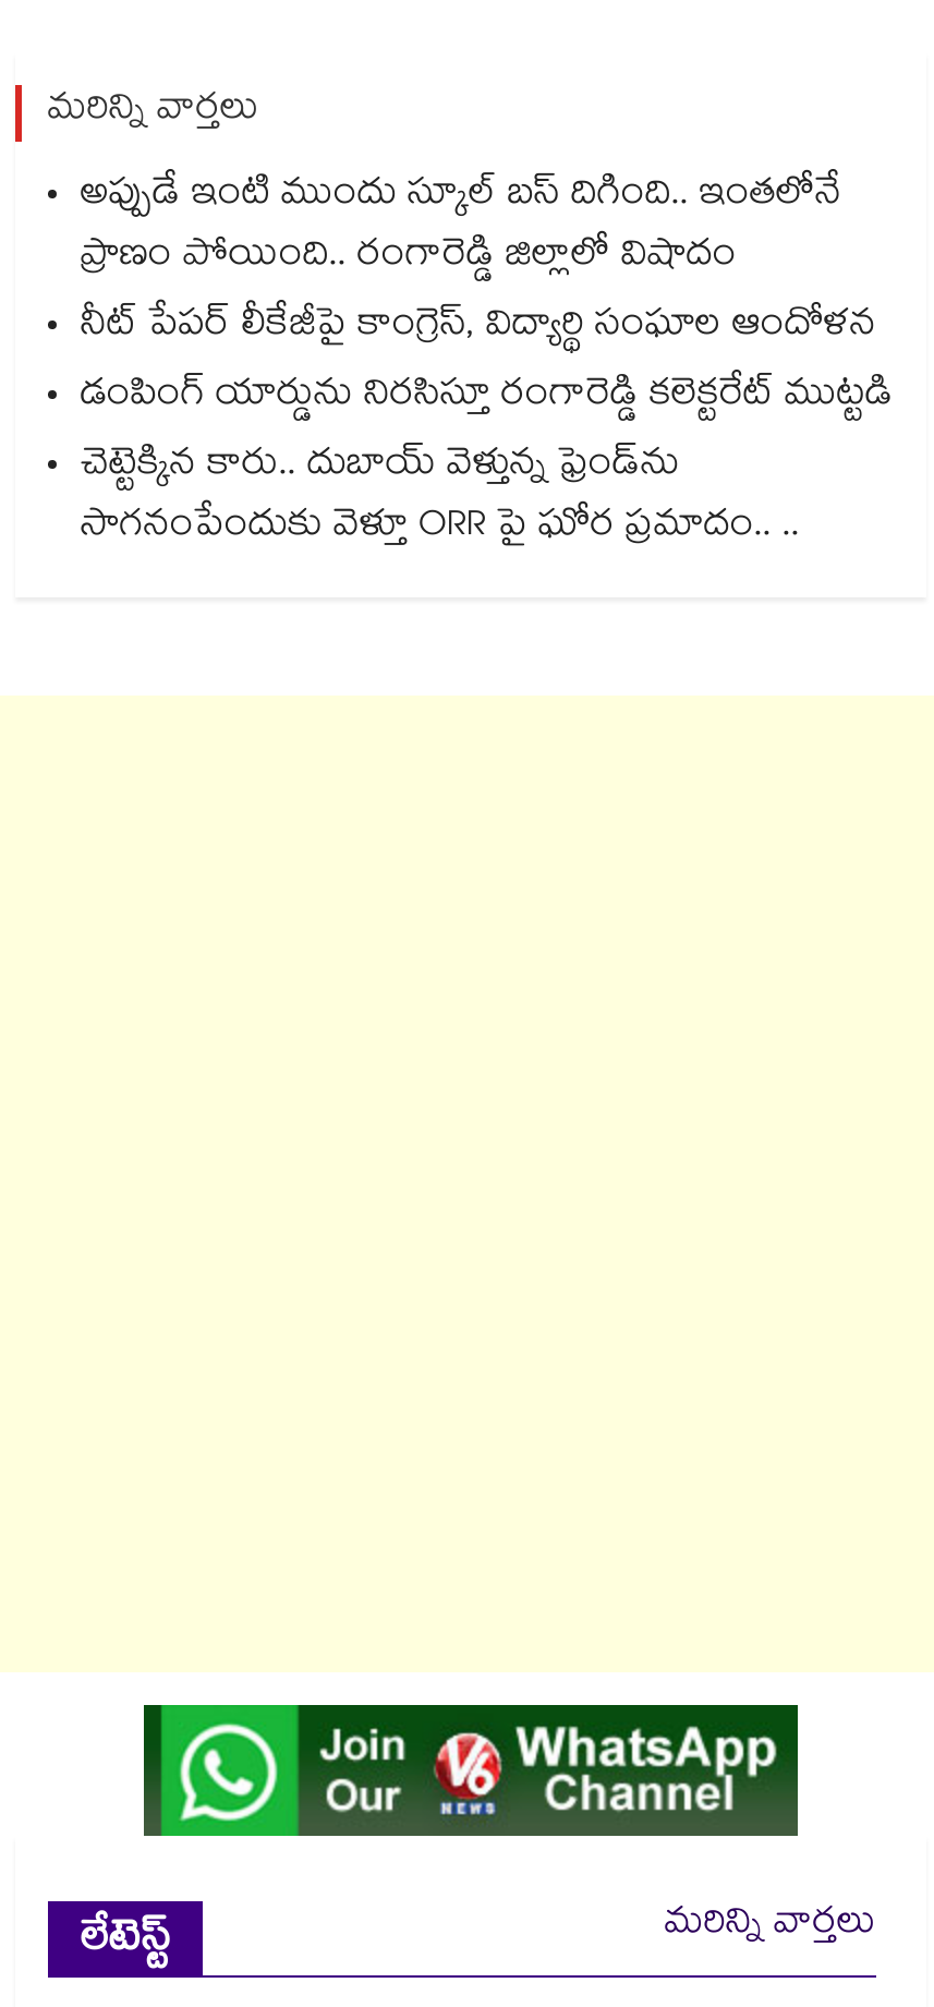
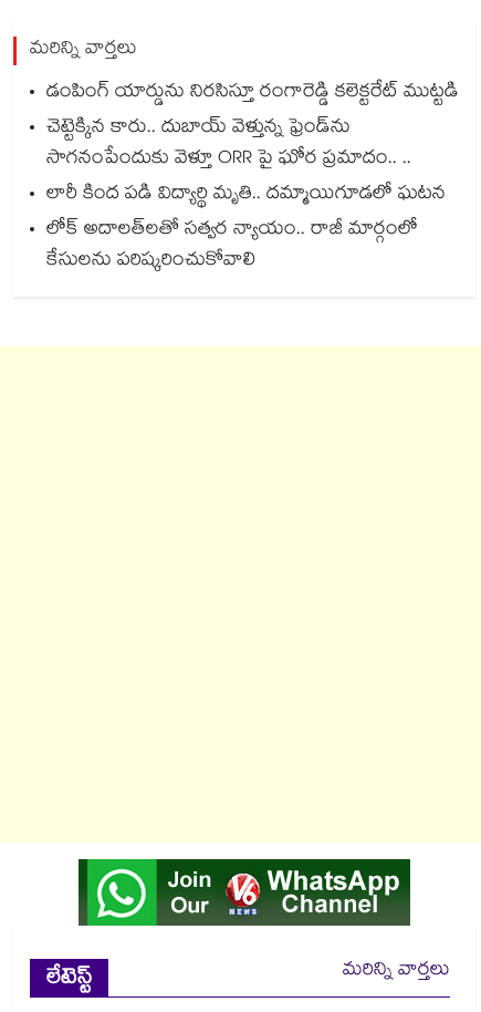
- అప్పుడే ఇంటి ముందు స్కూల్ బస్ దిగింది.. ఇంతలోనే
- ప్రాణం పోయింది.. రంగారెడ్డి జిల్లాలో విషాదం
- నీట్ పేపర్ లీకేజీపై కాంగ్రెస్, విద్యార్థి సంఘాల ఆందోళన

moved up: డంపింగ్ యార్డును నిరసిస్తూ రంగారెడ్డి కలెక్టరేట్ ముట్టడి | చెట్టెక్కిన కారు.. దుబాయ్ వెళ్తున్న ఫ్రెండ్ను | సాగనంపేందుకు వెళ్తూ ORR పై ఘోర ప్రమాదం.. ..

+ లారీ కింద పడి విద్యార్థి మృతి.. దమ్మాయిగూడలో ఘటన
+ లోక్ అదాలత్‌‌లతో సత్వర న్యాయం.. రాజీ మార్గంలో
+ కేసులను పరిష్కరించుకోవాలి
